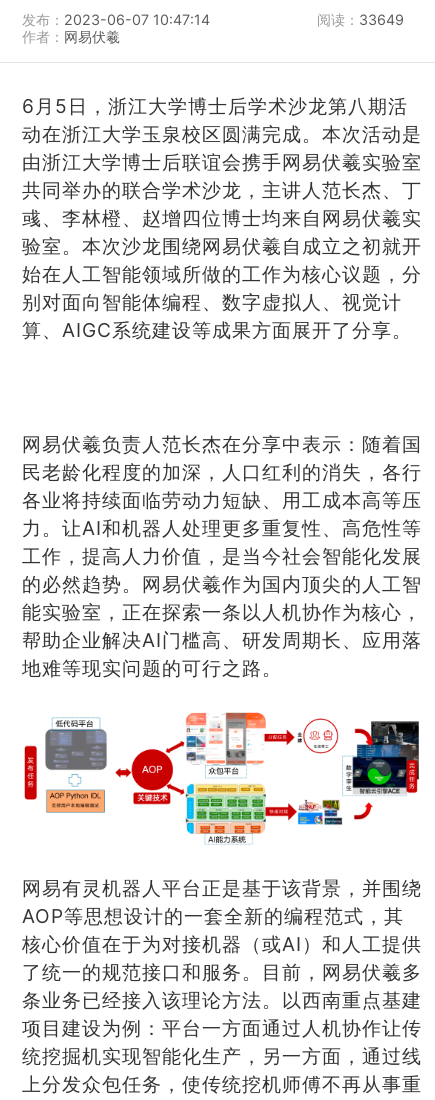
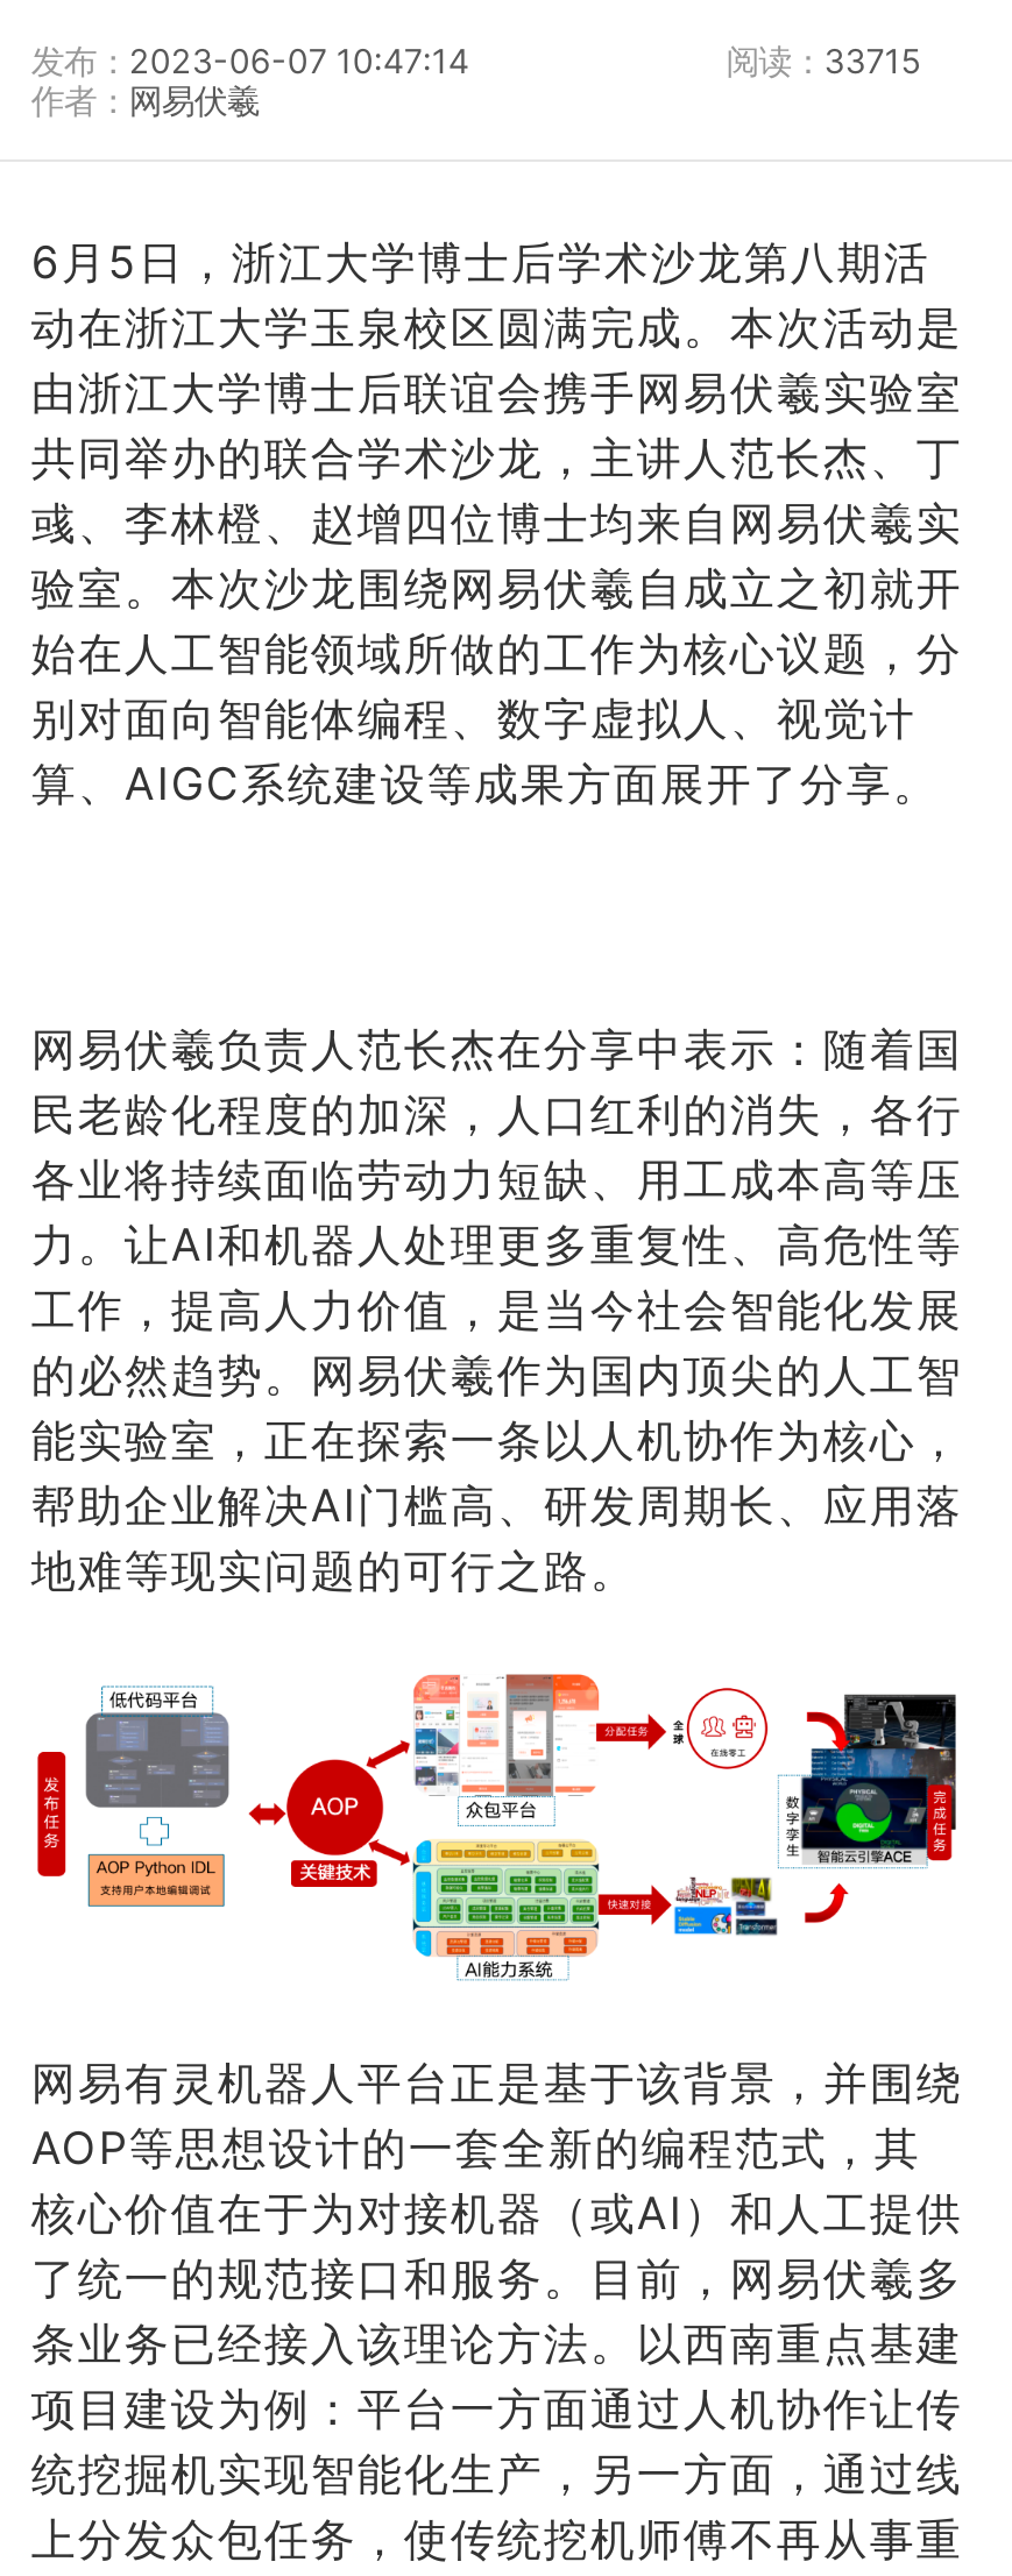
- 阅读：33649
+ 阅读：33715
